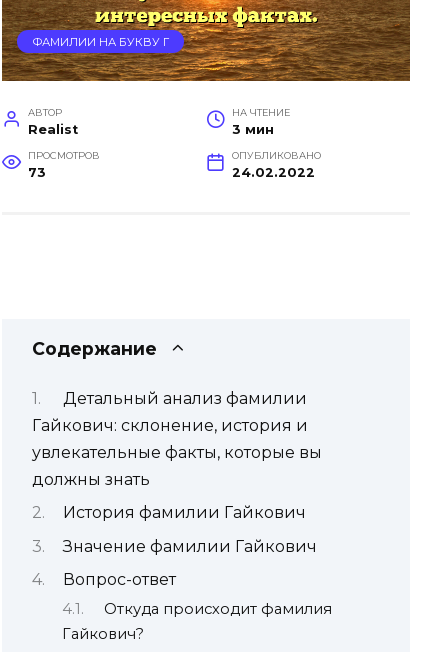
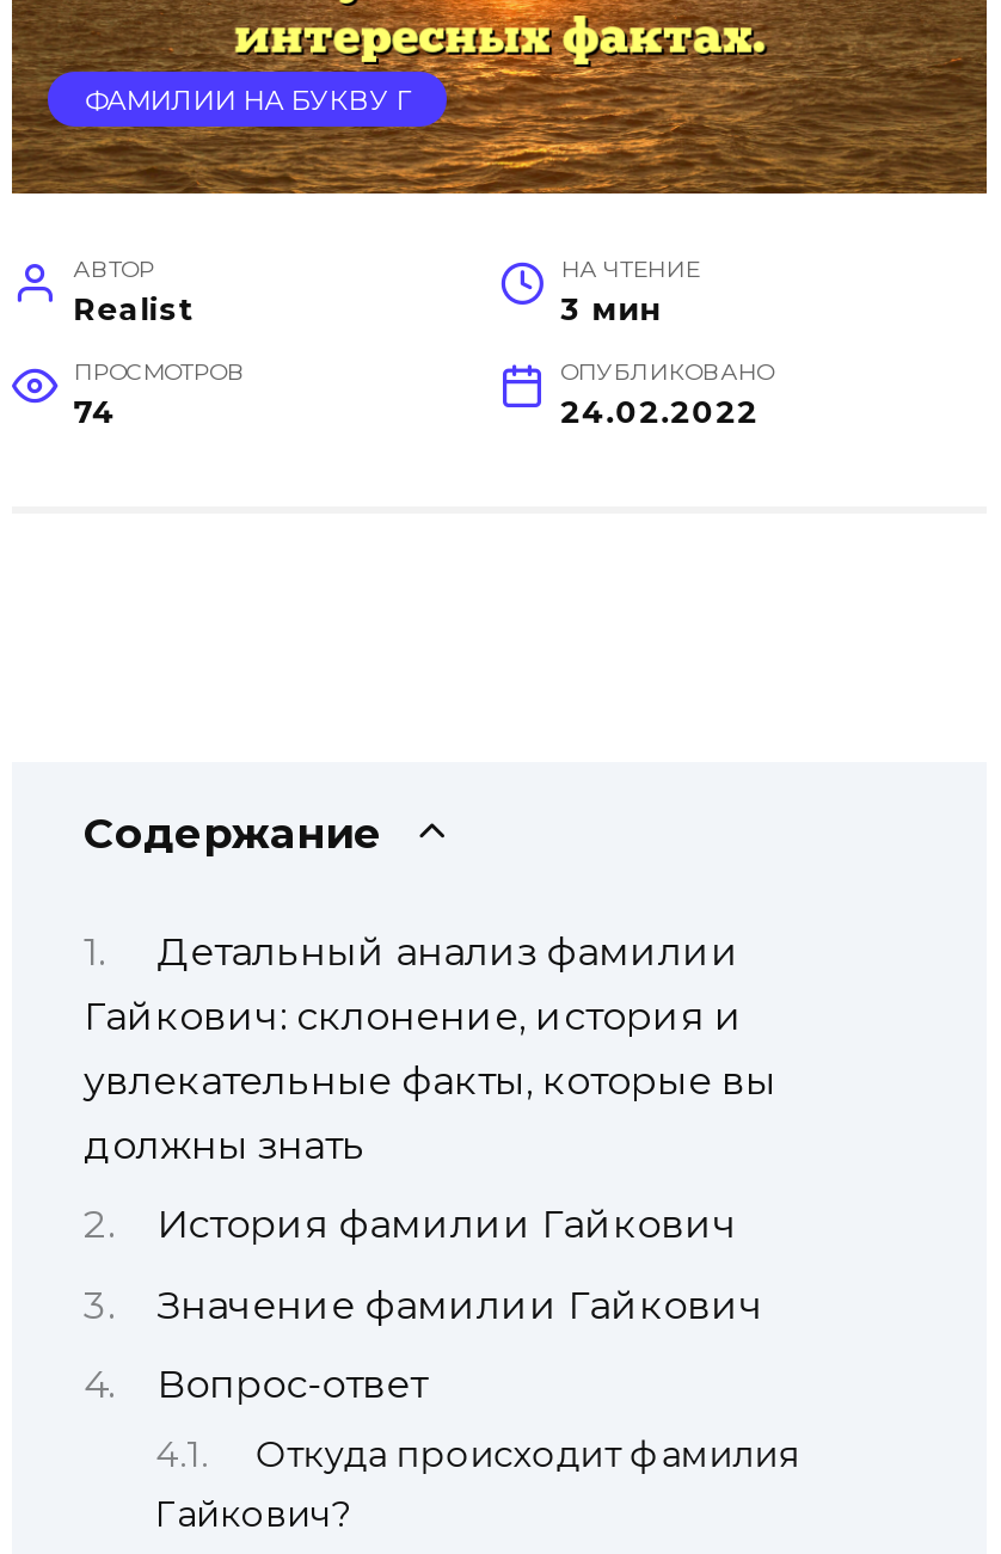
- 73
+ 74
